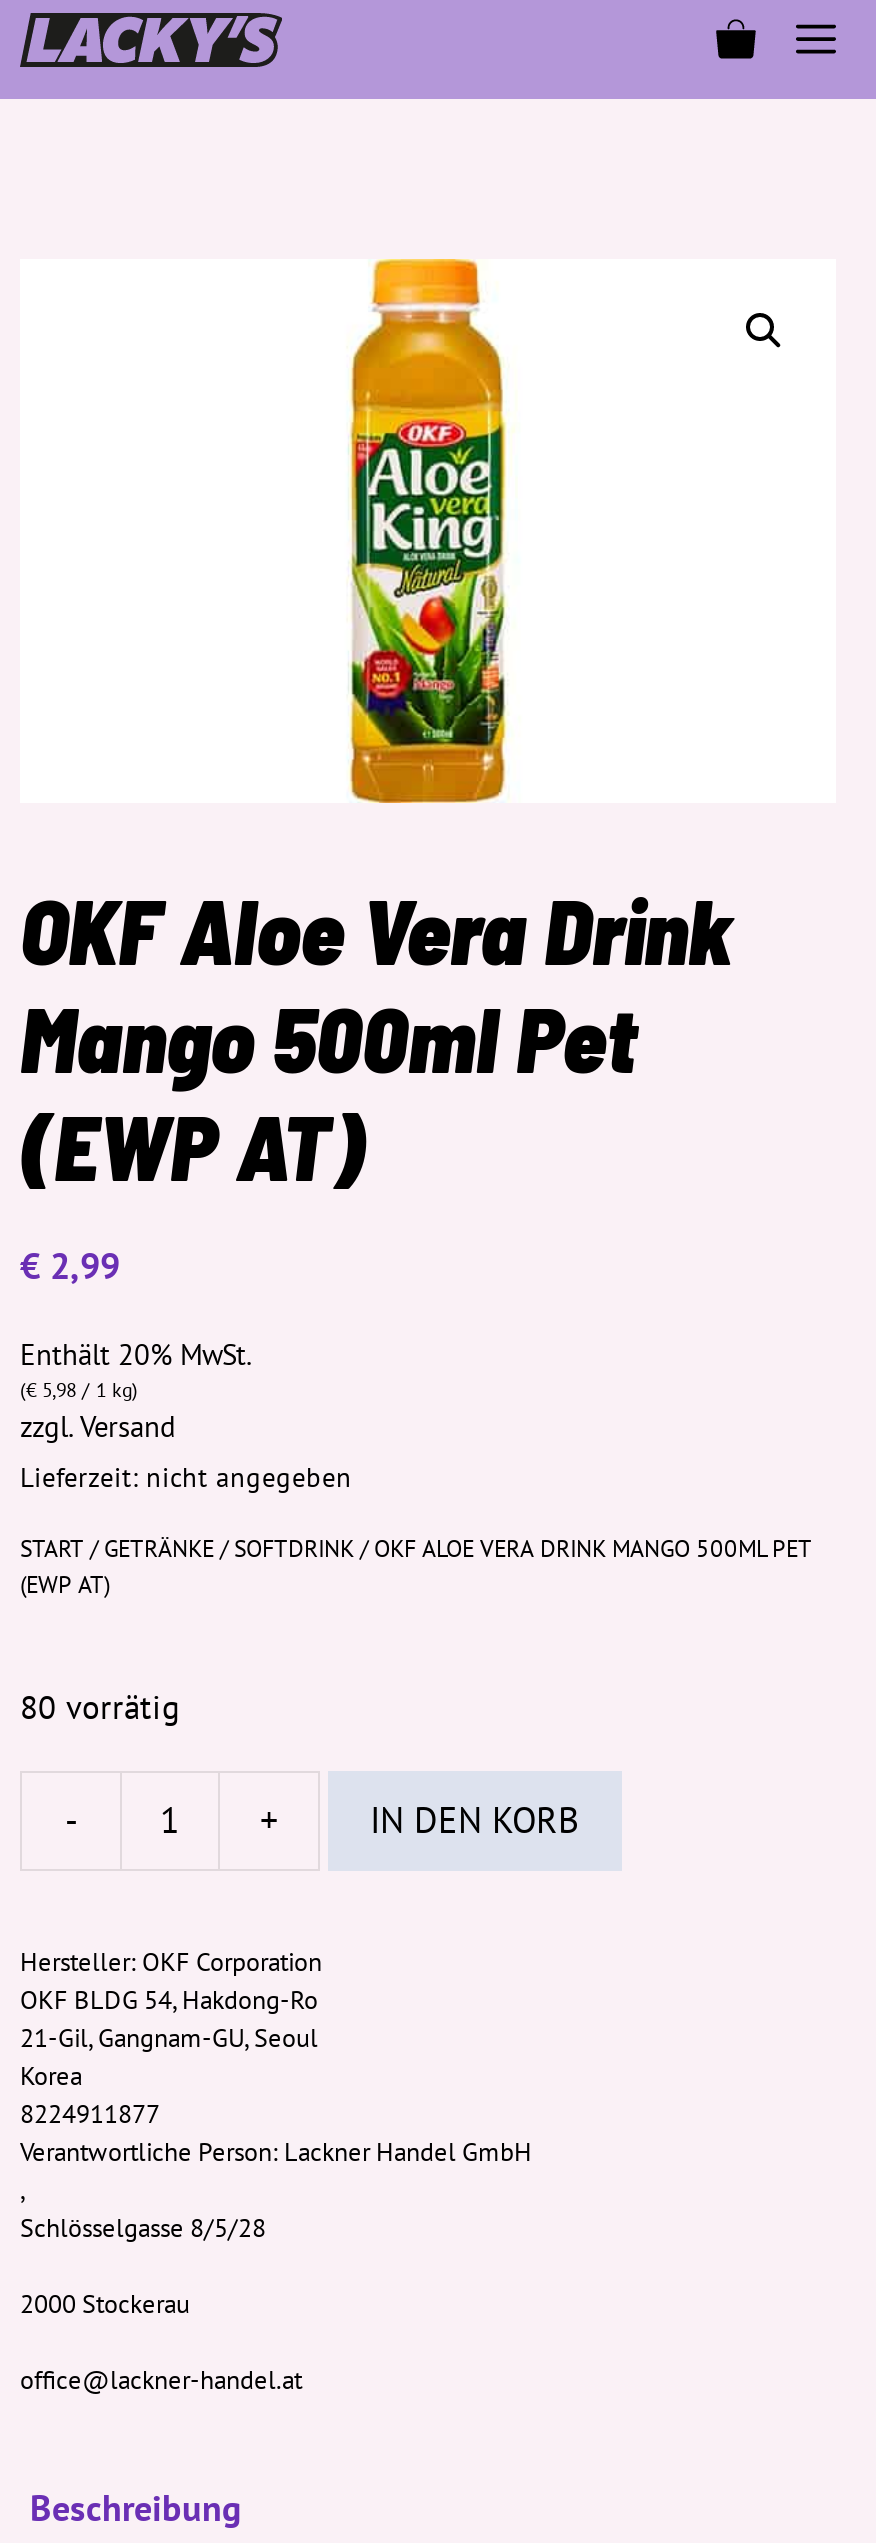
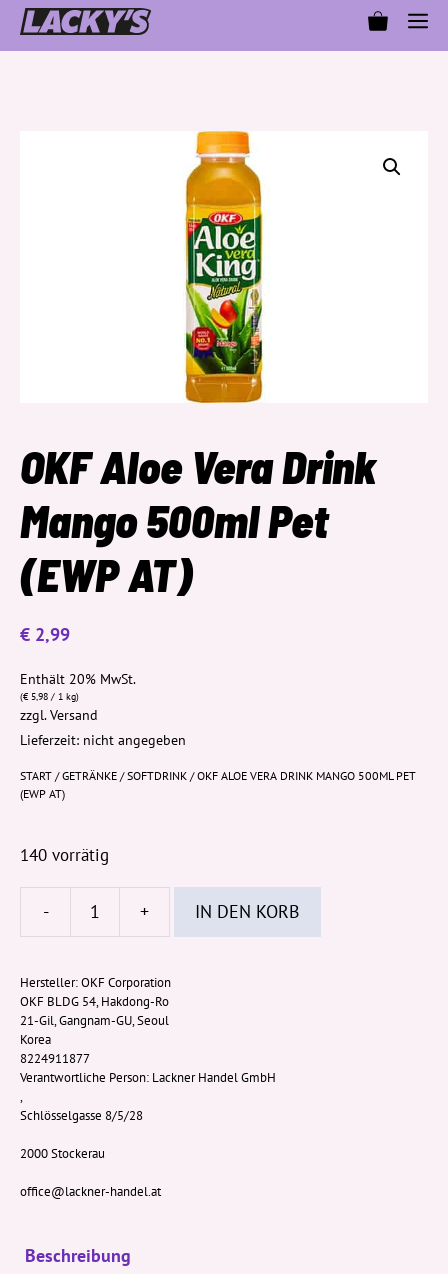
- 80 vorrätig
+ 140 vorrätig
